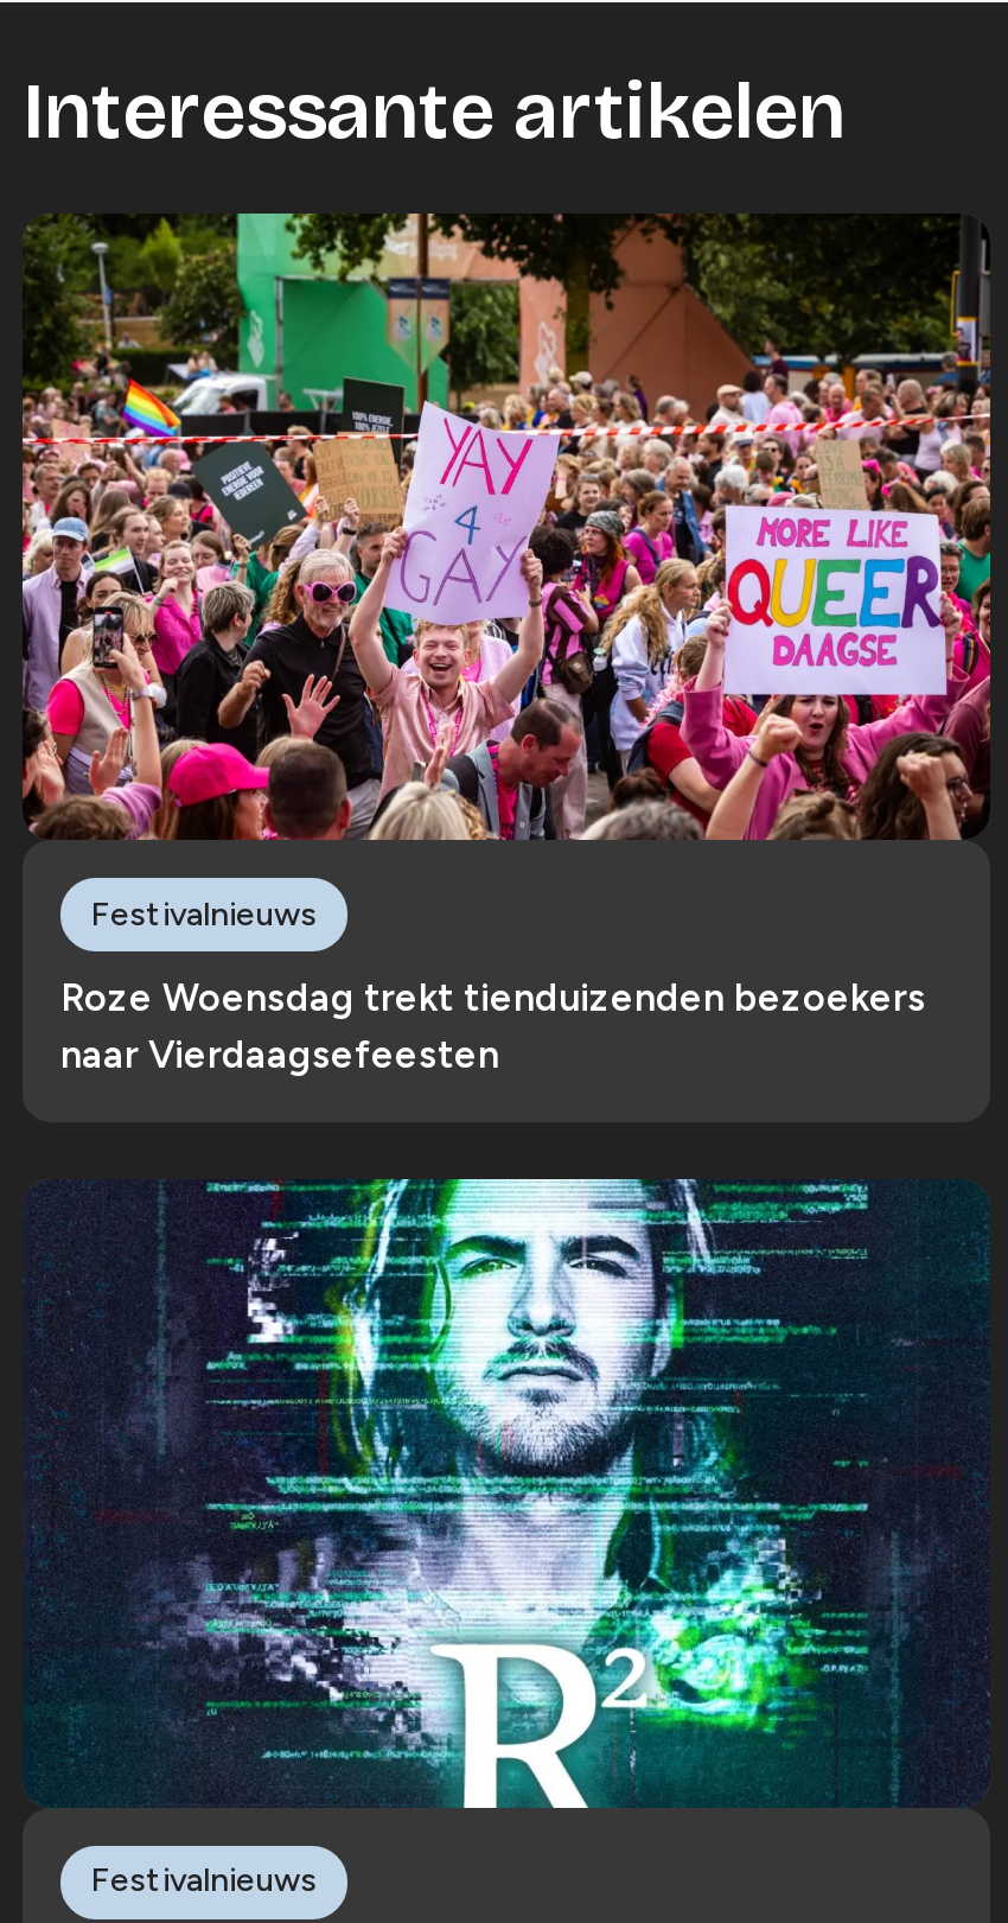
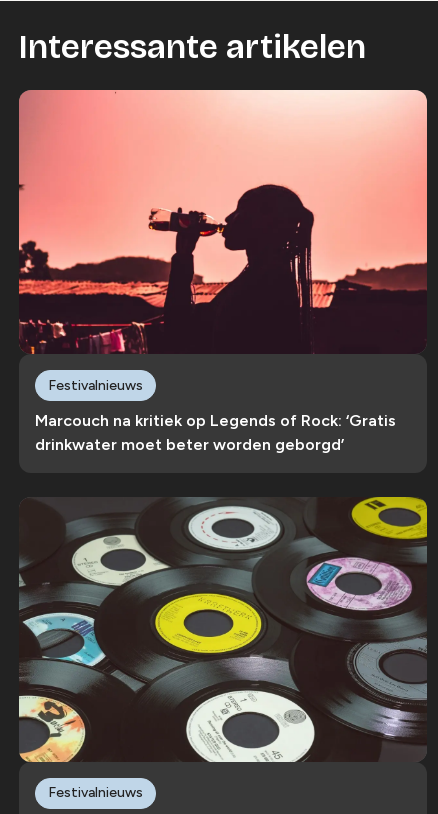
- [image]
+ [image]

- Roze Woensdag trekt tienduizenden bezoekers
- naar Vierdaagsefeesten
+ Marcouch na kritiek op Legends of Rock: ‘Gratis
+ drinkwater moet beter worden geborgd’

- [image]
+ [image]
